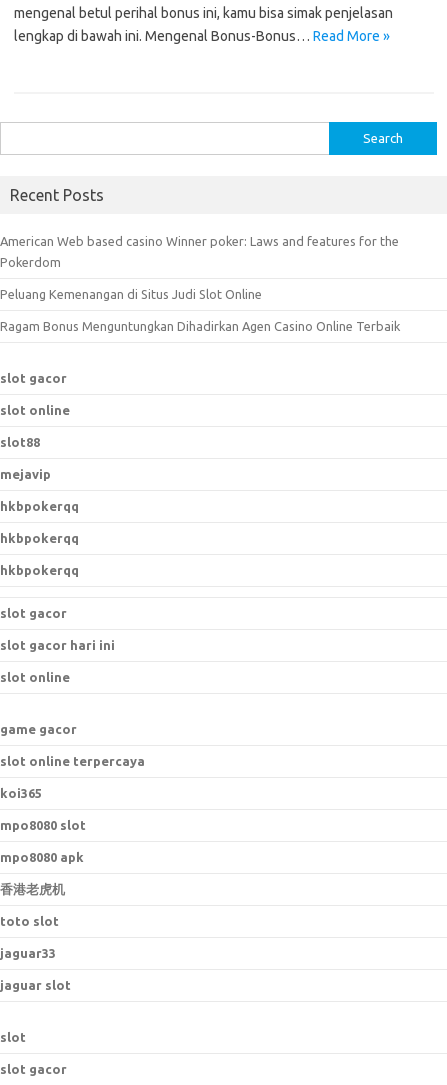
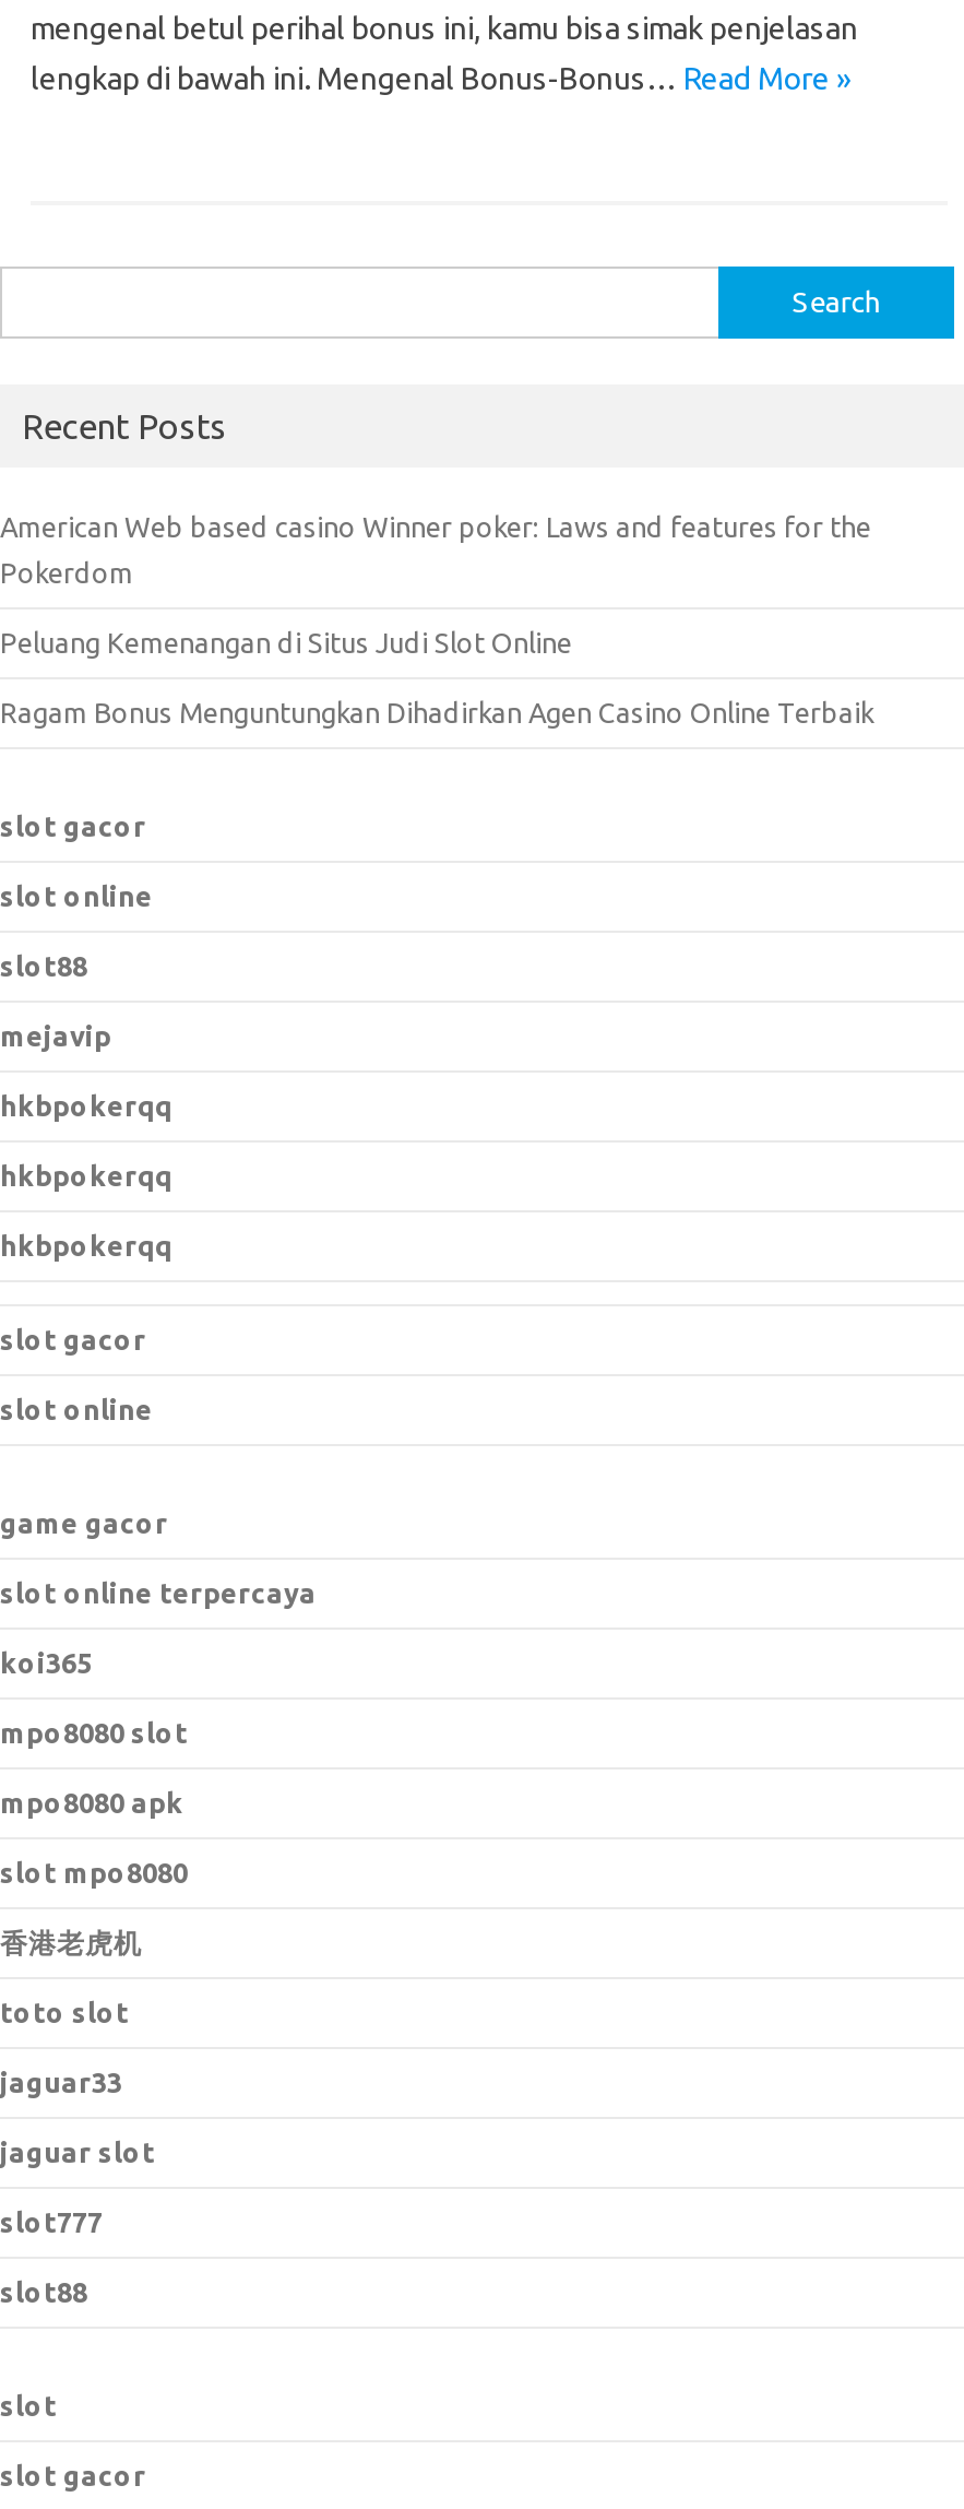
- slot gacor hari ini

moved up: slot online | game gacor | slot online terpercaya | koi365 | mpo8080 slot | mpo8080 apk

+ slot mpo8080

+ slot777
+ slot88
